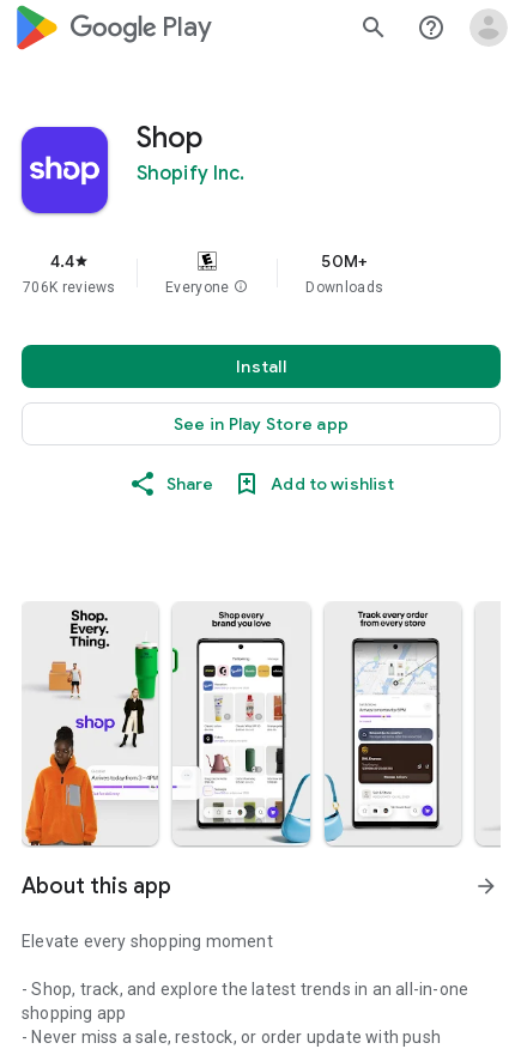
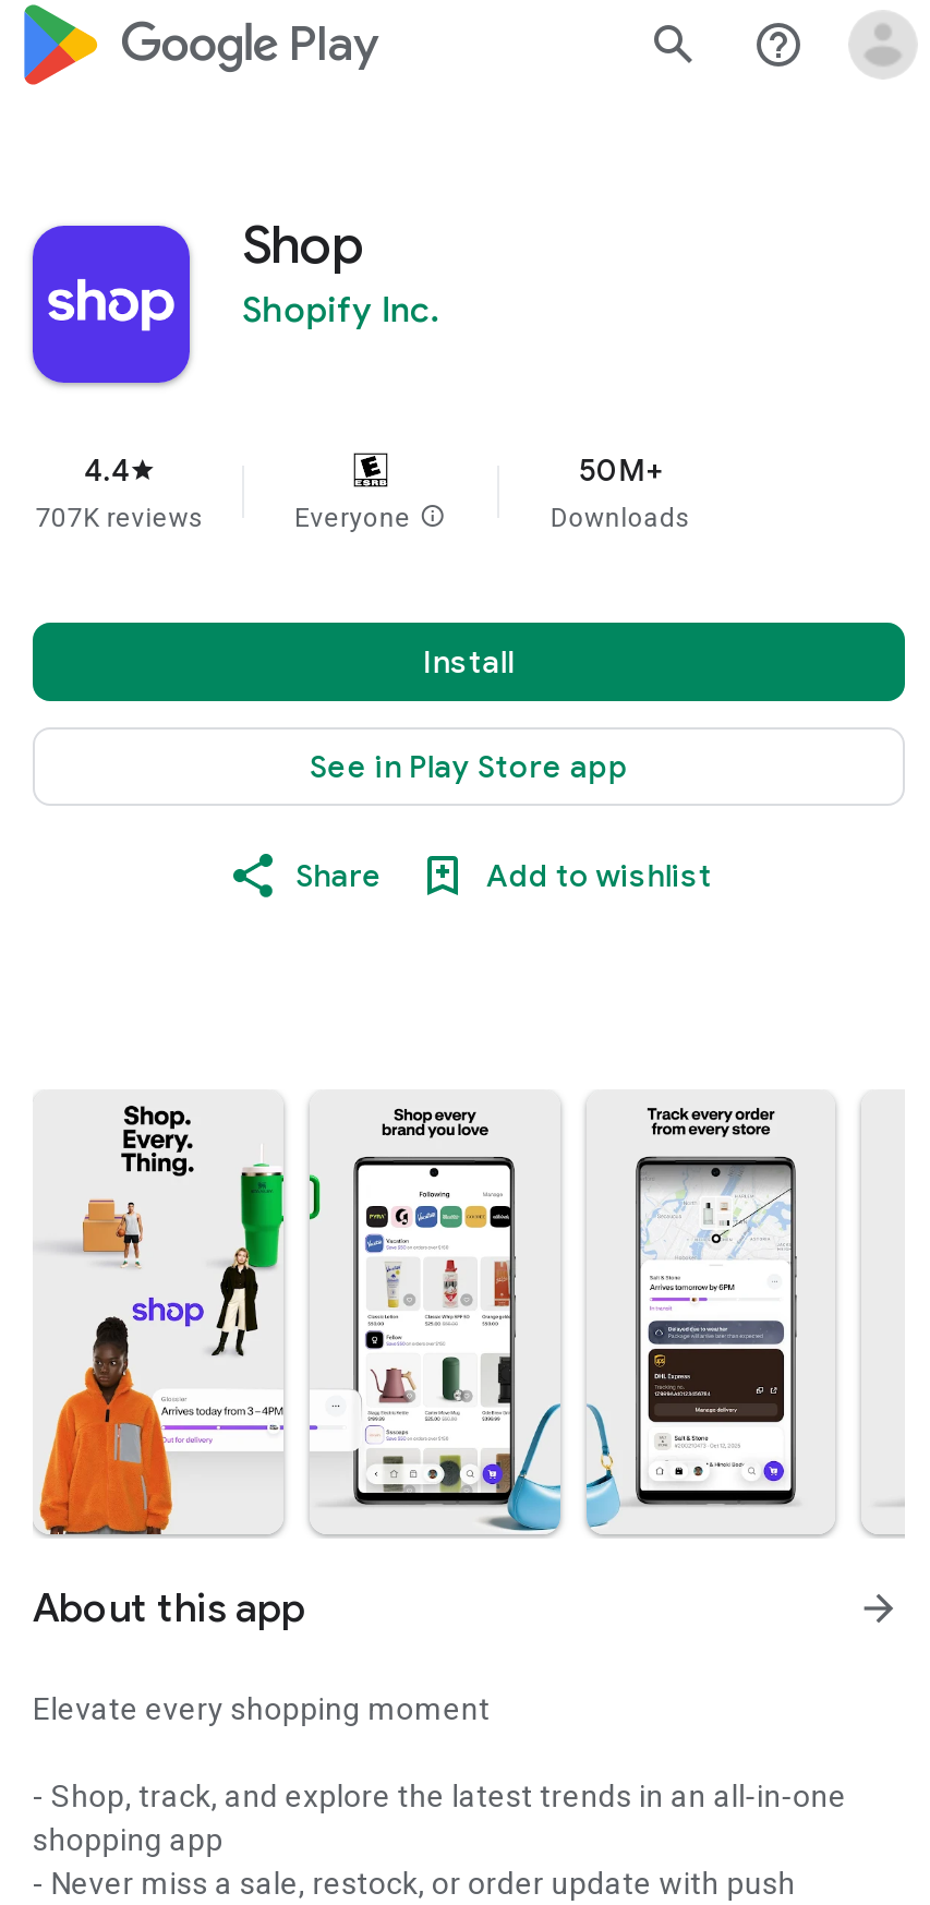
- 706K reviews
+ 707K reviews
